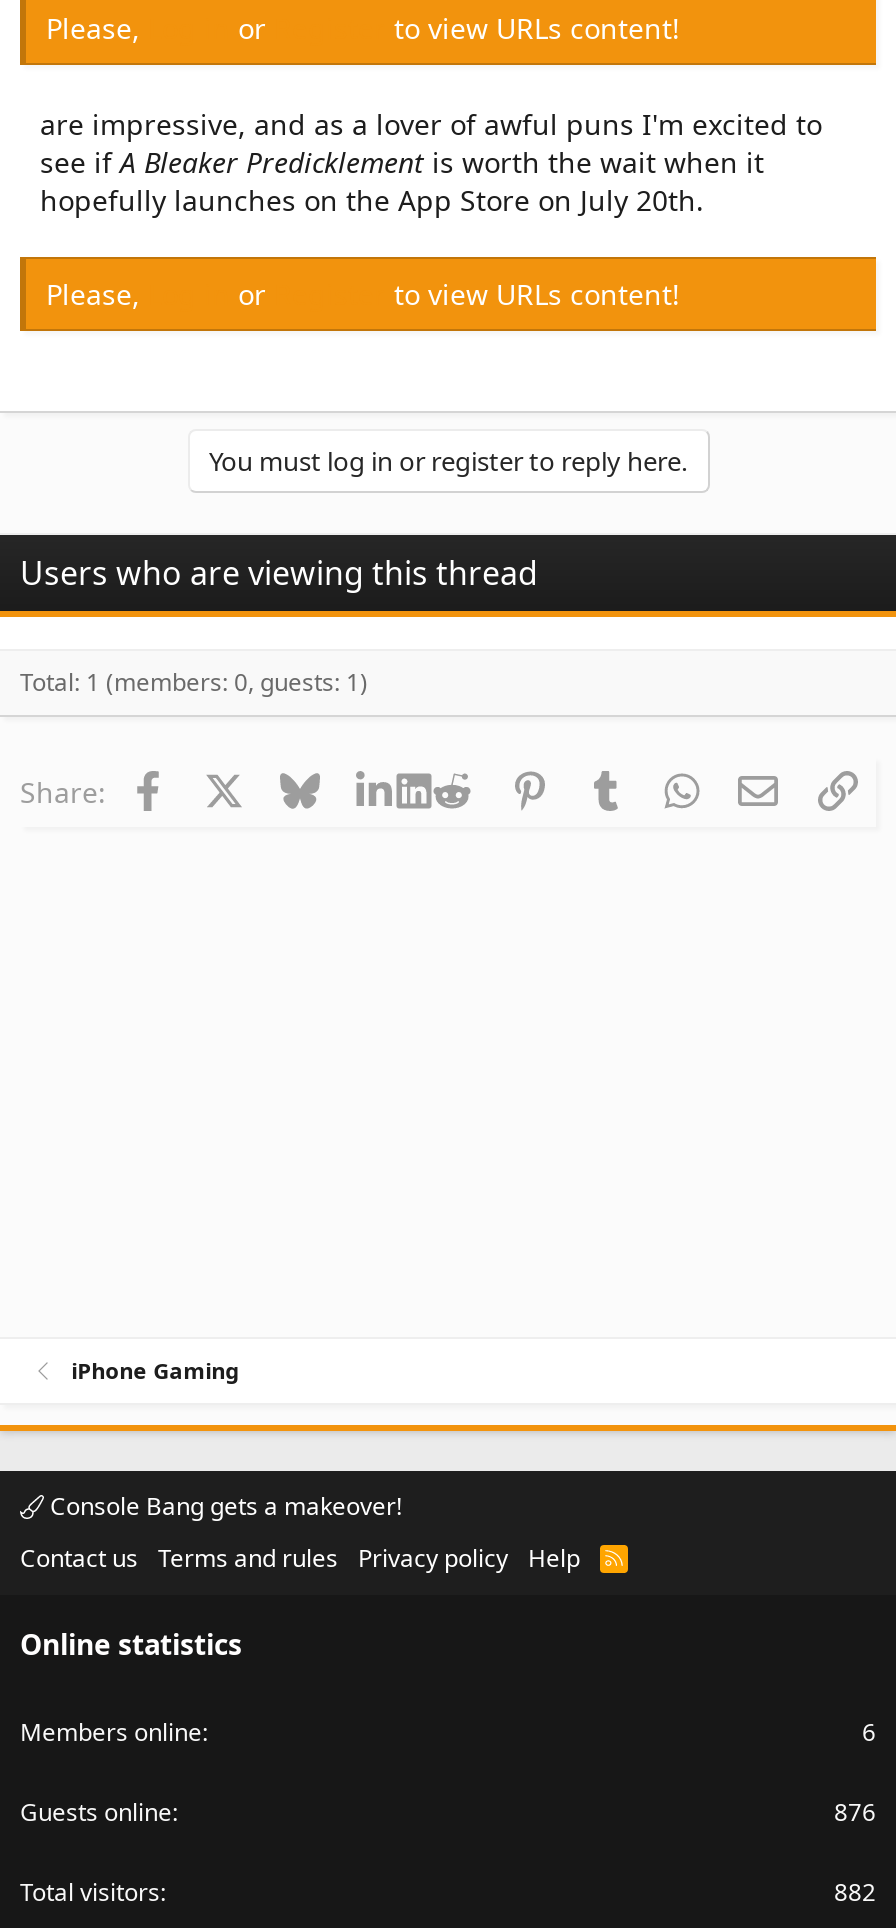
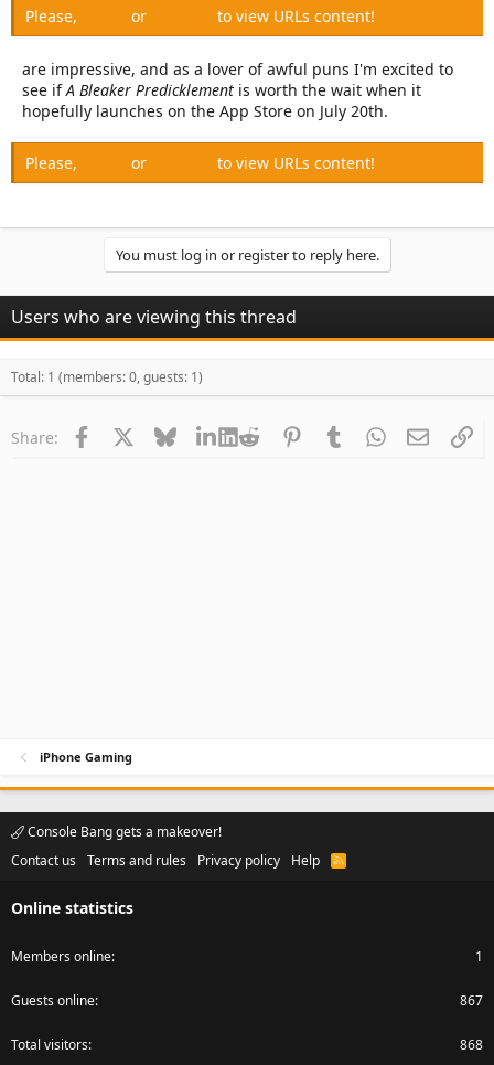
- 6
+ 1

- 876
+ 867

- 882
+ 868
